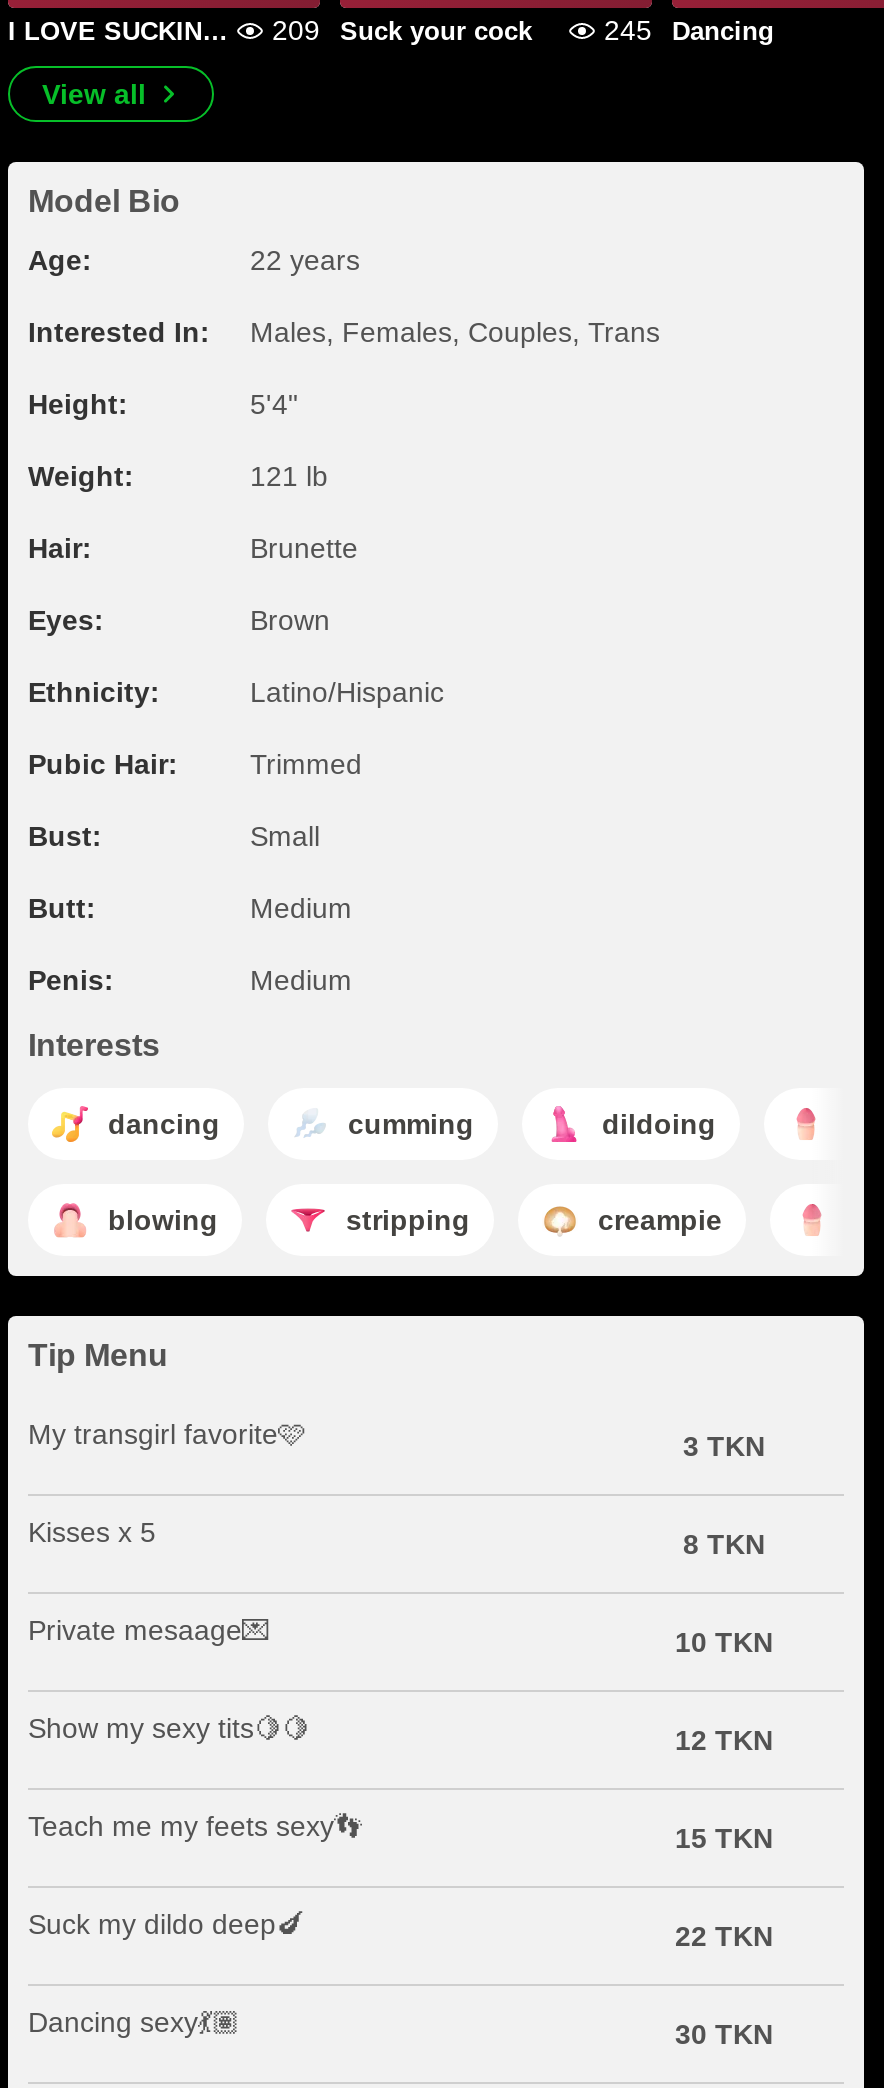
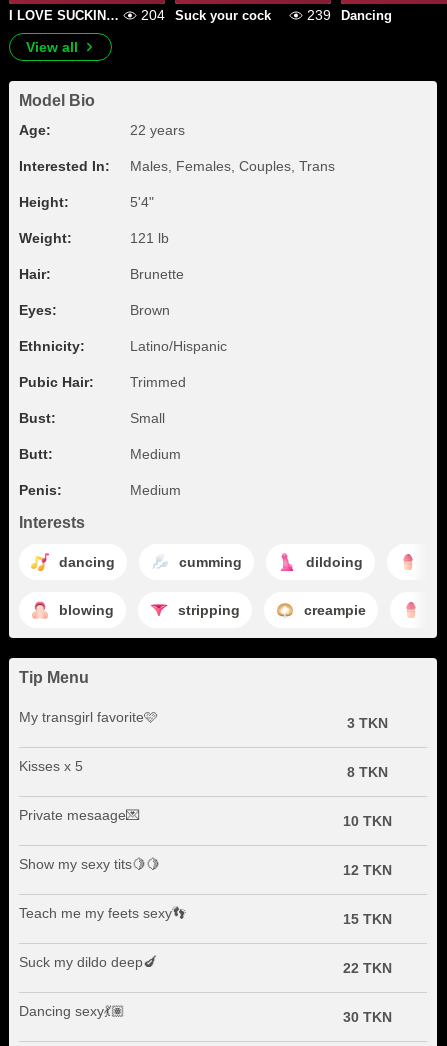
- 209
+ 204

- 245 Dancing
+ 239 Dancing
